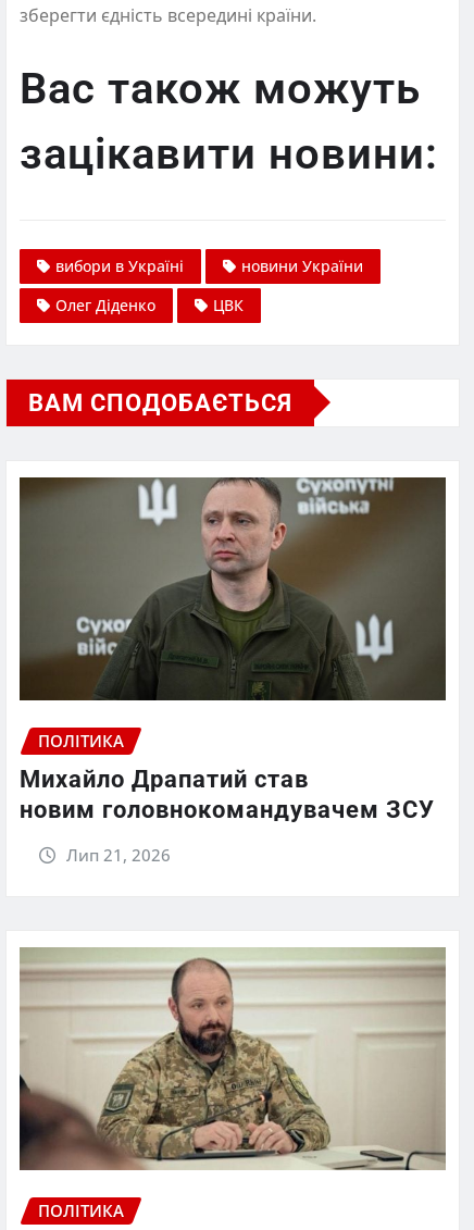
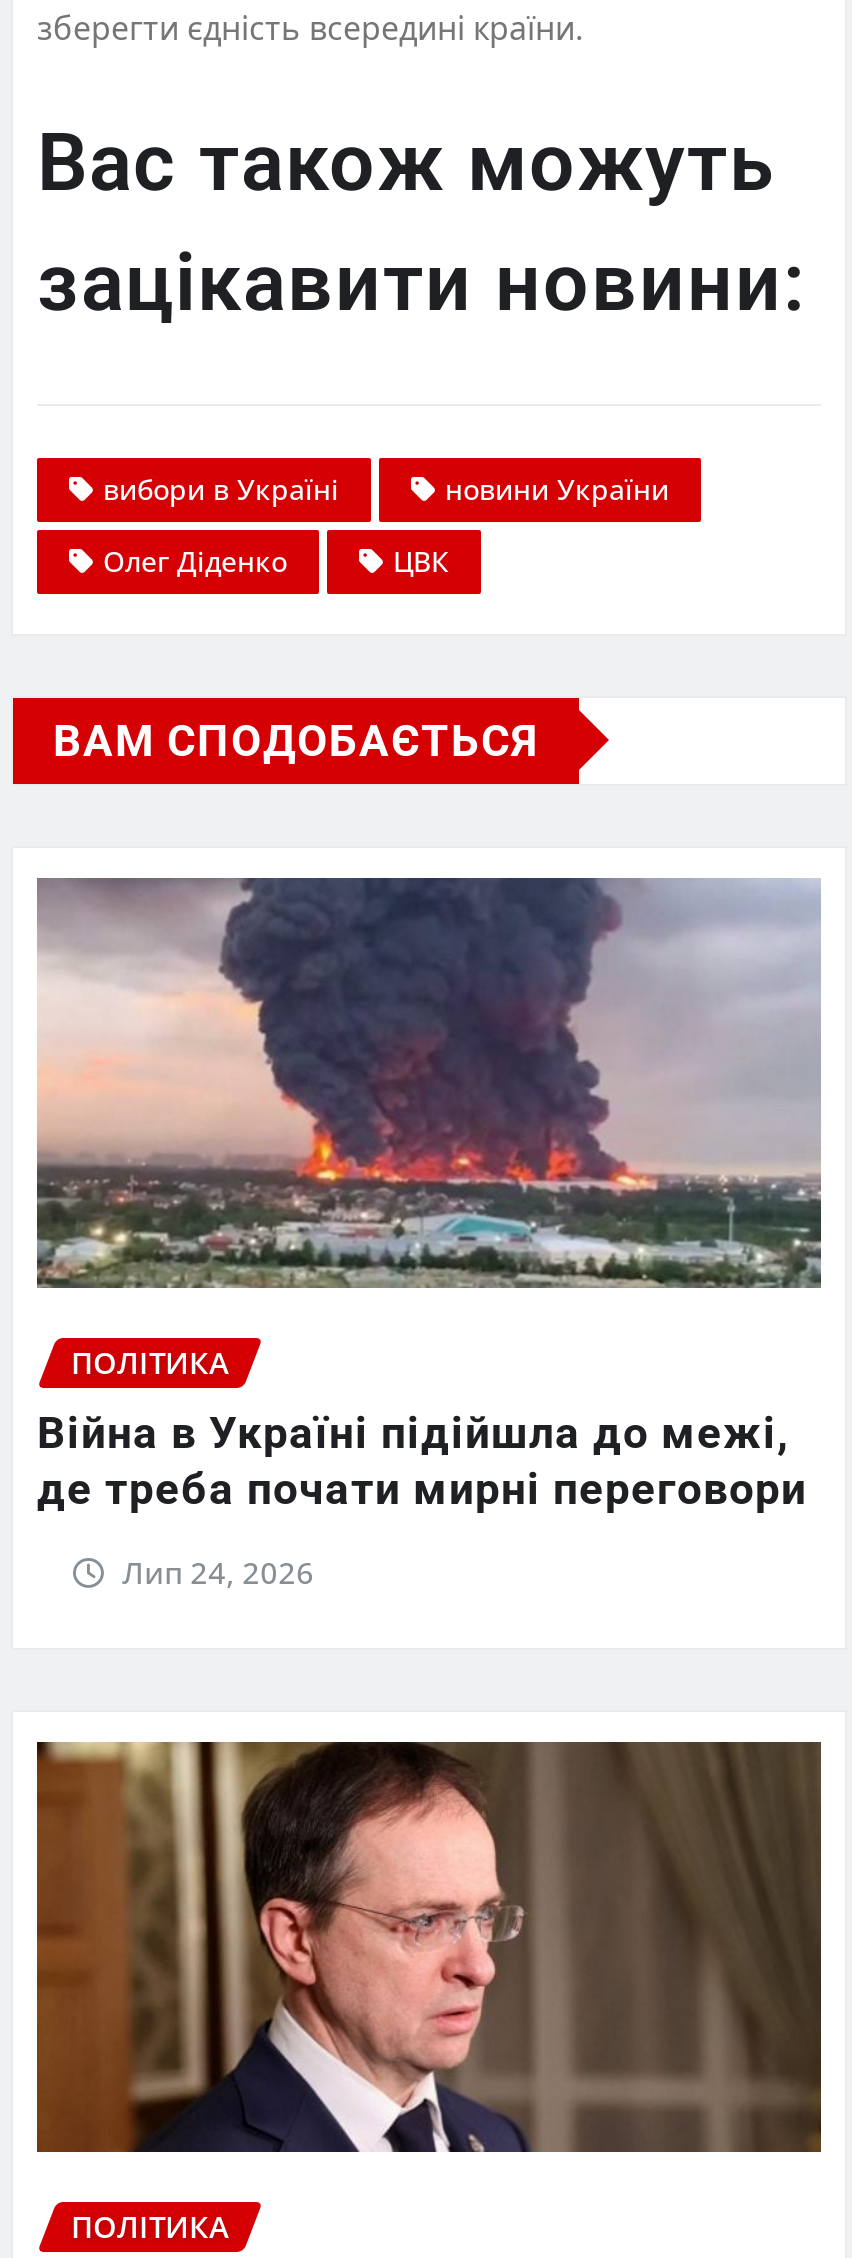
- [image]
+ [image]

- Михайло Драпатий став
- новим головнокомандувачем ЗСУ
+ Війна в Україні підійшла до межі,
+ де треба почати мирні переговори

- Лип 21, 2026
+ Лип 24, 2026

- [image]
+ [image]
